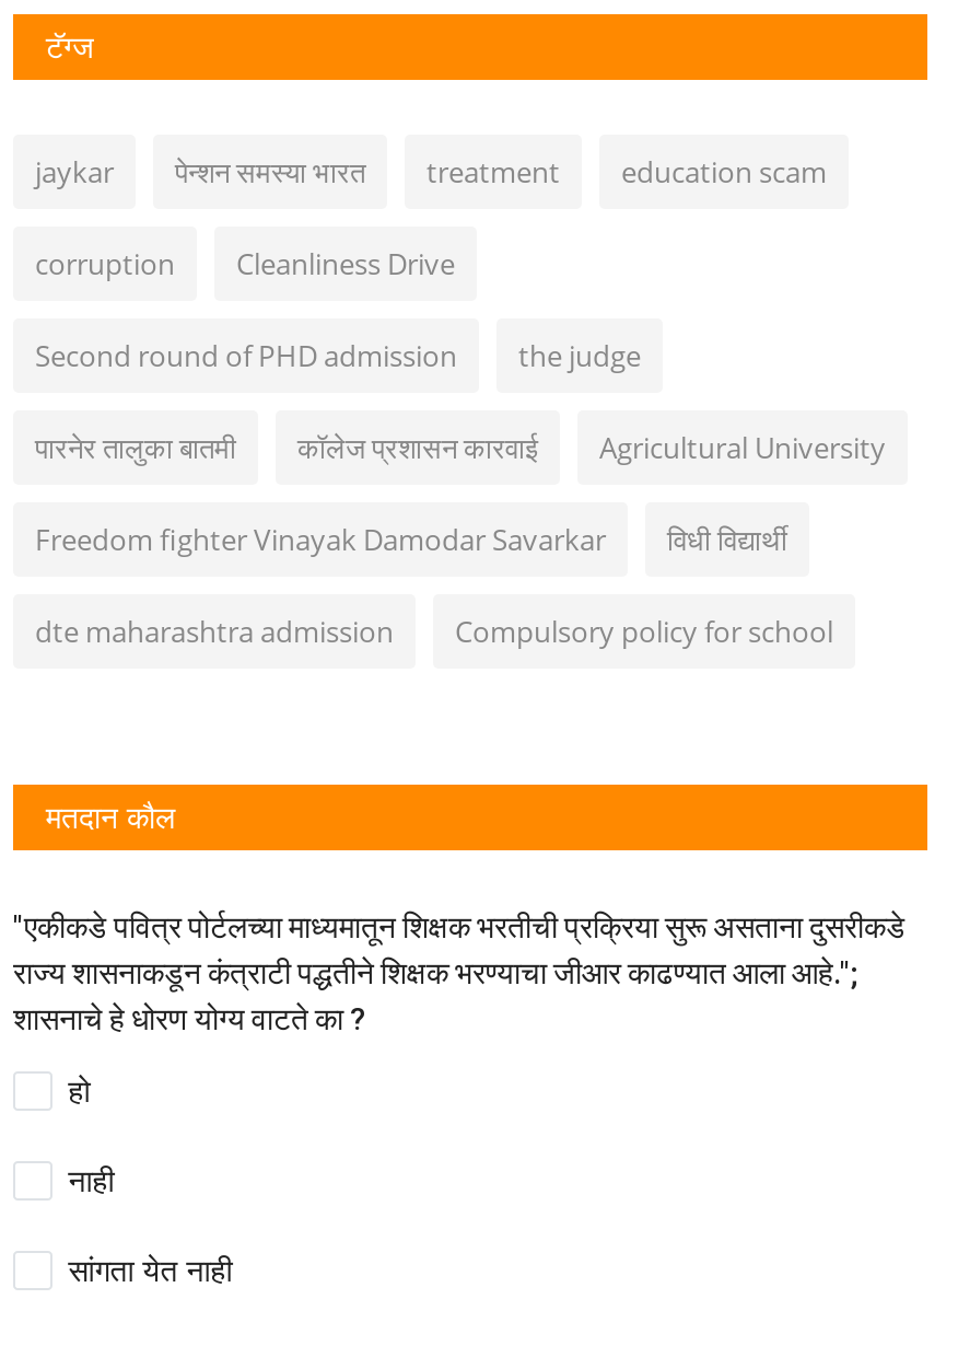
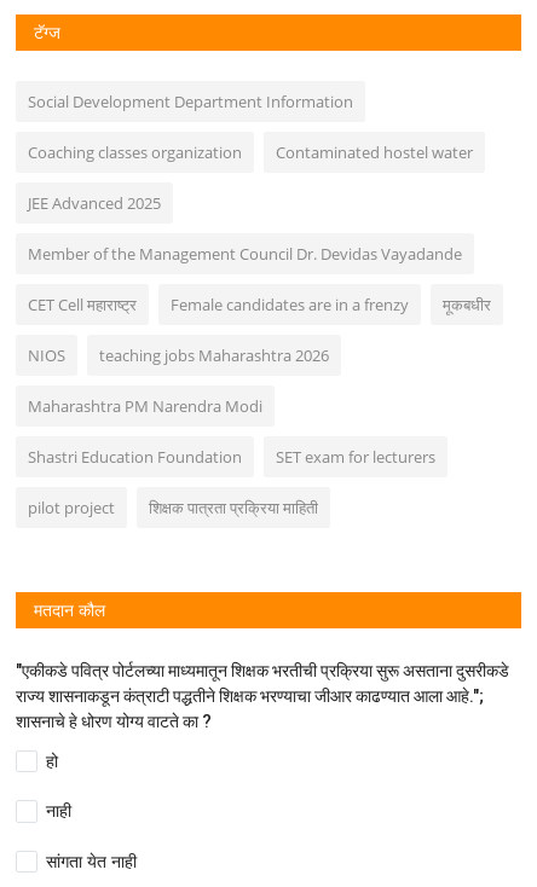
- jaykar
- पेन्शन समस्या भारत
- treatment
- education scam
- corruption
- Cleanliness Drive
- Second round of PHD admission
- the judge
- पारनेर तालुका बातमी
- कॉलेज प्रशासन कारवाई
- Agricultural University
- Freedom fighter Vinayak Damodar Savarkar
- विधी विद्यार्थी
- dte maharashtra admission
- Compulsory policy for school
+ Social Development Department Information
+ Coaching classes organization
+ Contaminated hostel water
+ JEE Advanced 2025
+ Member of the Management Council Dr. Devidas Vayadande
+ CET Cell महाराष्ट्र
+ Female candidates are in a frenzy
+ मूकबधीर
+ NIOS
+ teaching jobs Maharashtra 2026
+ Maharashtra PM Narendra Modi
+ Shastri Education Foundation
+ SET exam for lecturers
+ pilot project
+ शिक्षक पात्रता प्रक्रिया माहिती
